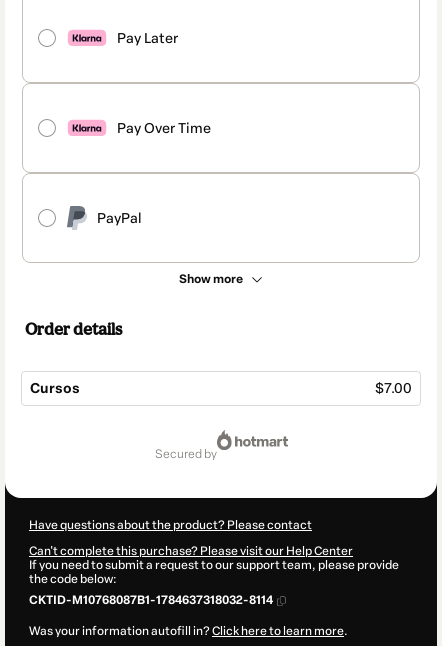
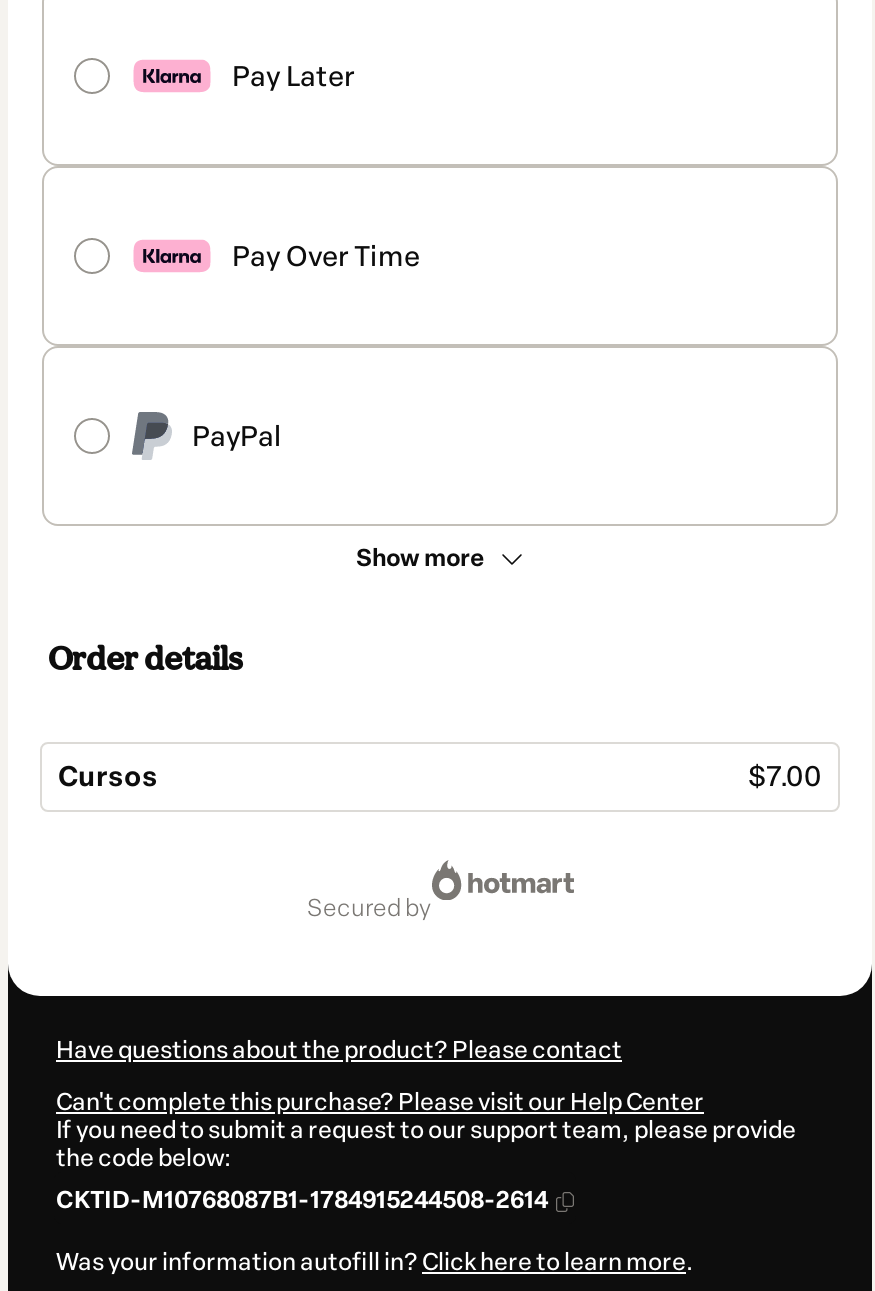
- CKTID-M10768087B1-1784637318032-8114
+ CKTID-M10768087B1-1784915244508-2614
